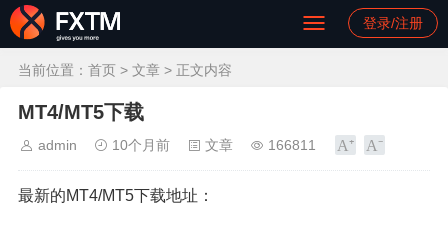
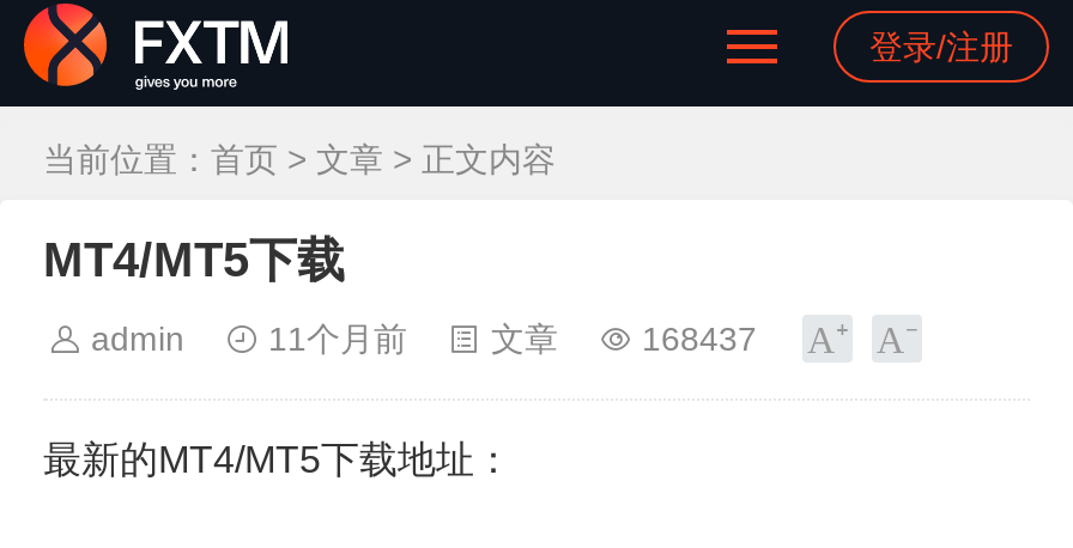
- 10个月前
+ 11个月前

- 166811
+ 168437
